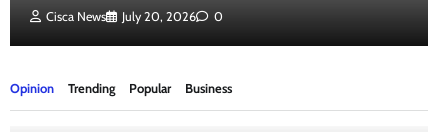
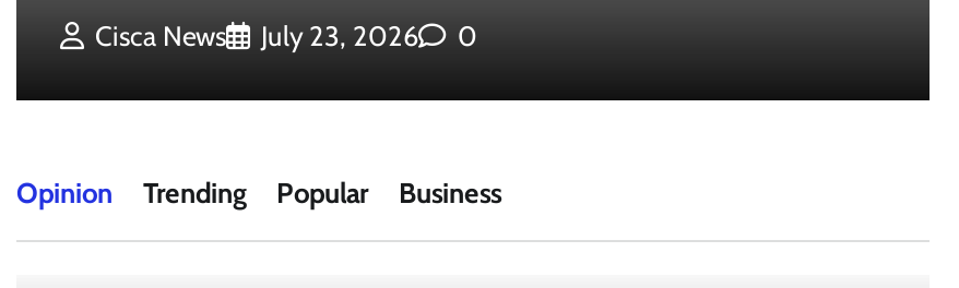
- July 20, 2026
+ July 23, 2026
